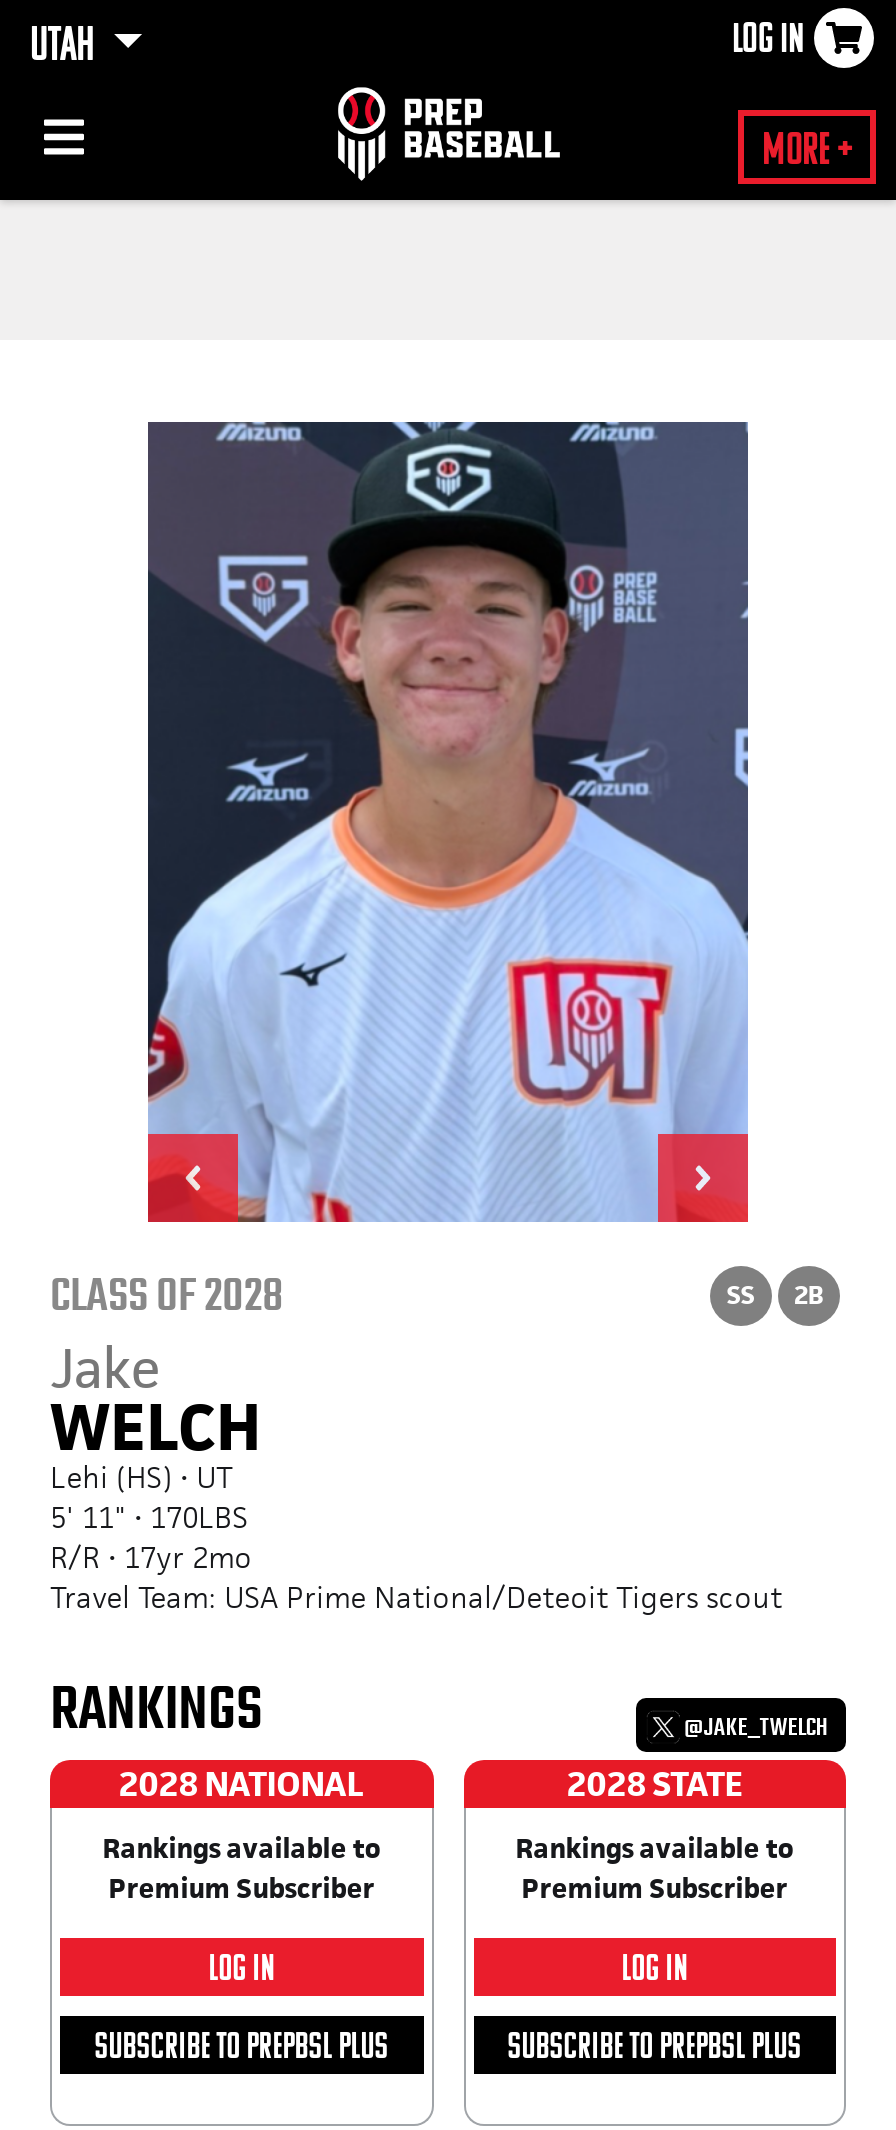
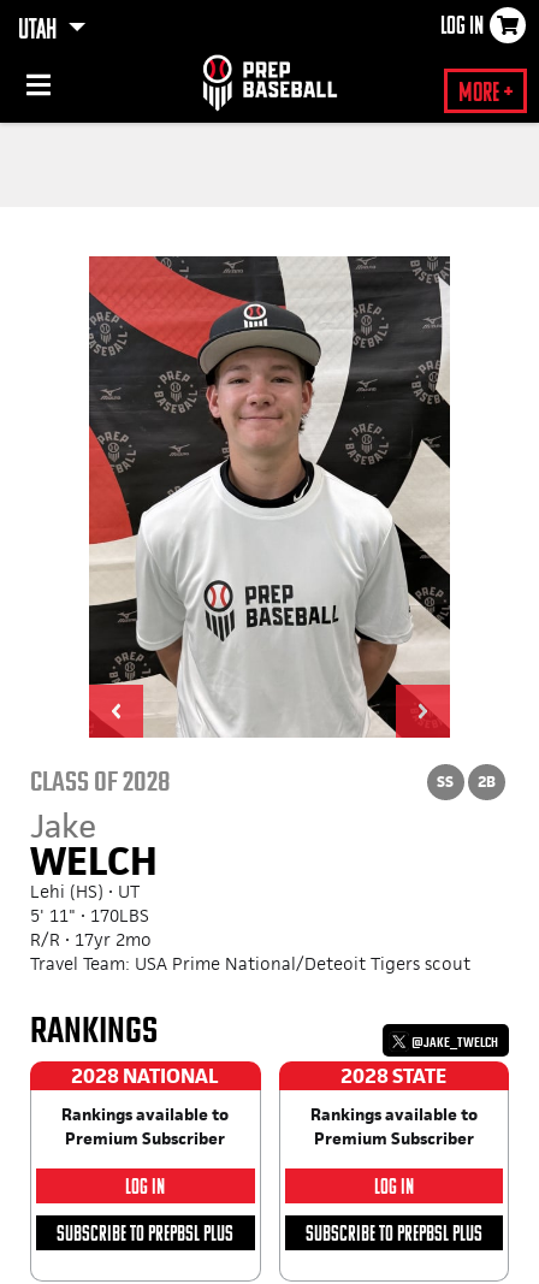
- [image]
+ [image]
